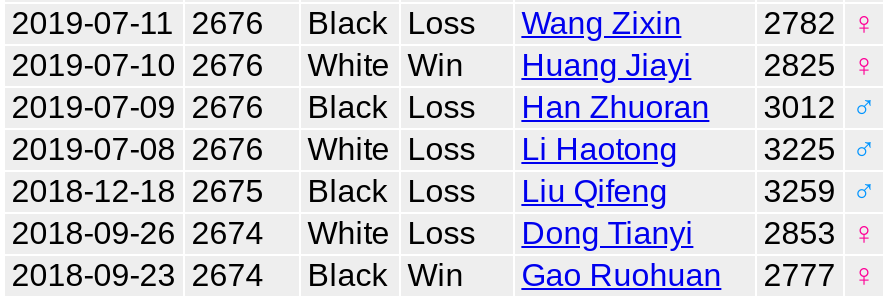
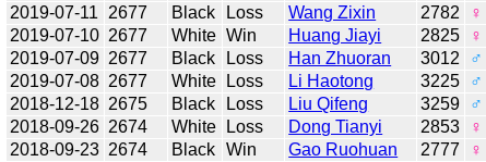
- 2019-07-11 2676 Black Loss Wang Zixin
+ 2019-07-11 2677 Black Loss Wang Zixin

- 2019-07-10 2676 White Win Huang Jiayi
+ 2019-07-10 2677 White Win Huang Jiayi

- 2019-07-09 2676
+ 2019-07-09 2677

- 2019-07-08 2676 White Loss Li Haotong
+ 2019-07-08 2677 White Loss Li Haotong
